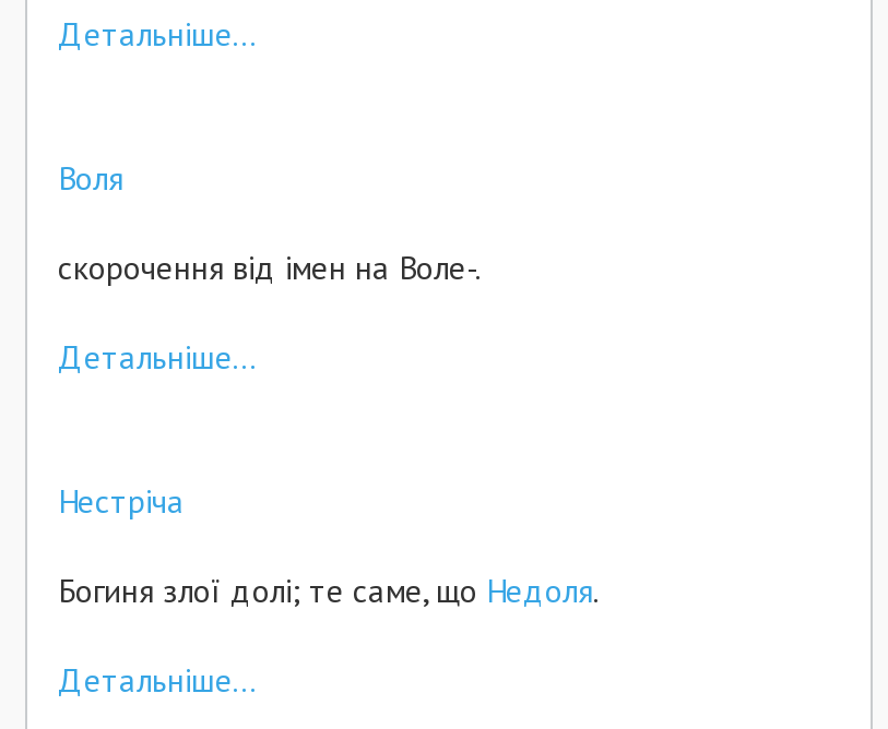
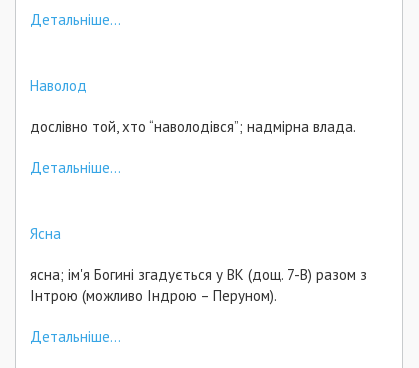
- Воля
+ Наволод

- скорочення від імен на Воле-.
+ дослівно той, хто “наволодівся”; надмірна влада.

- Нестріча
+ Ясна

- Богиня злої долі; те саме, що Недоля.
+ ясна; ім'я Богині згадується у ВК (дощ. 7-В) разом з
+ Інтрою (можливо Індрою – Перуном).
